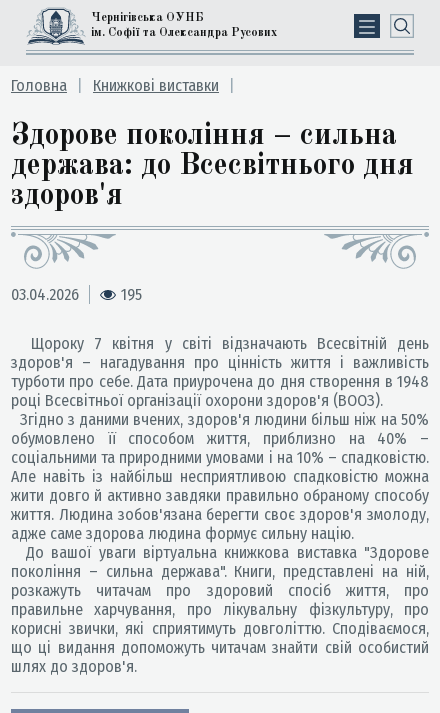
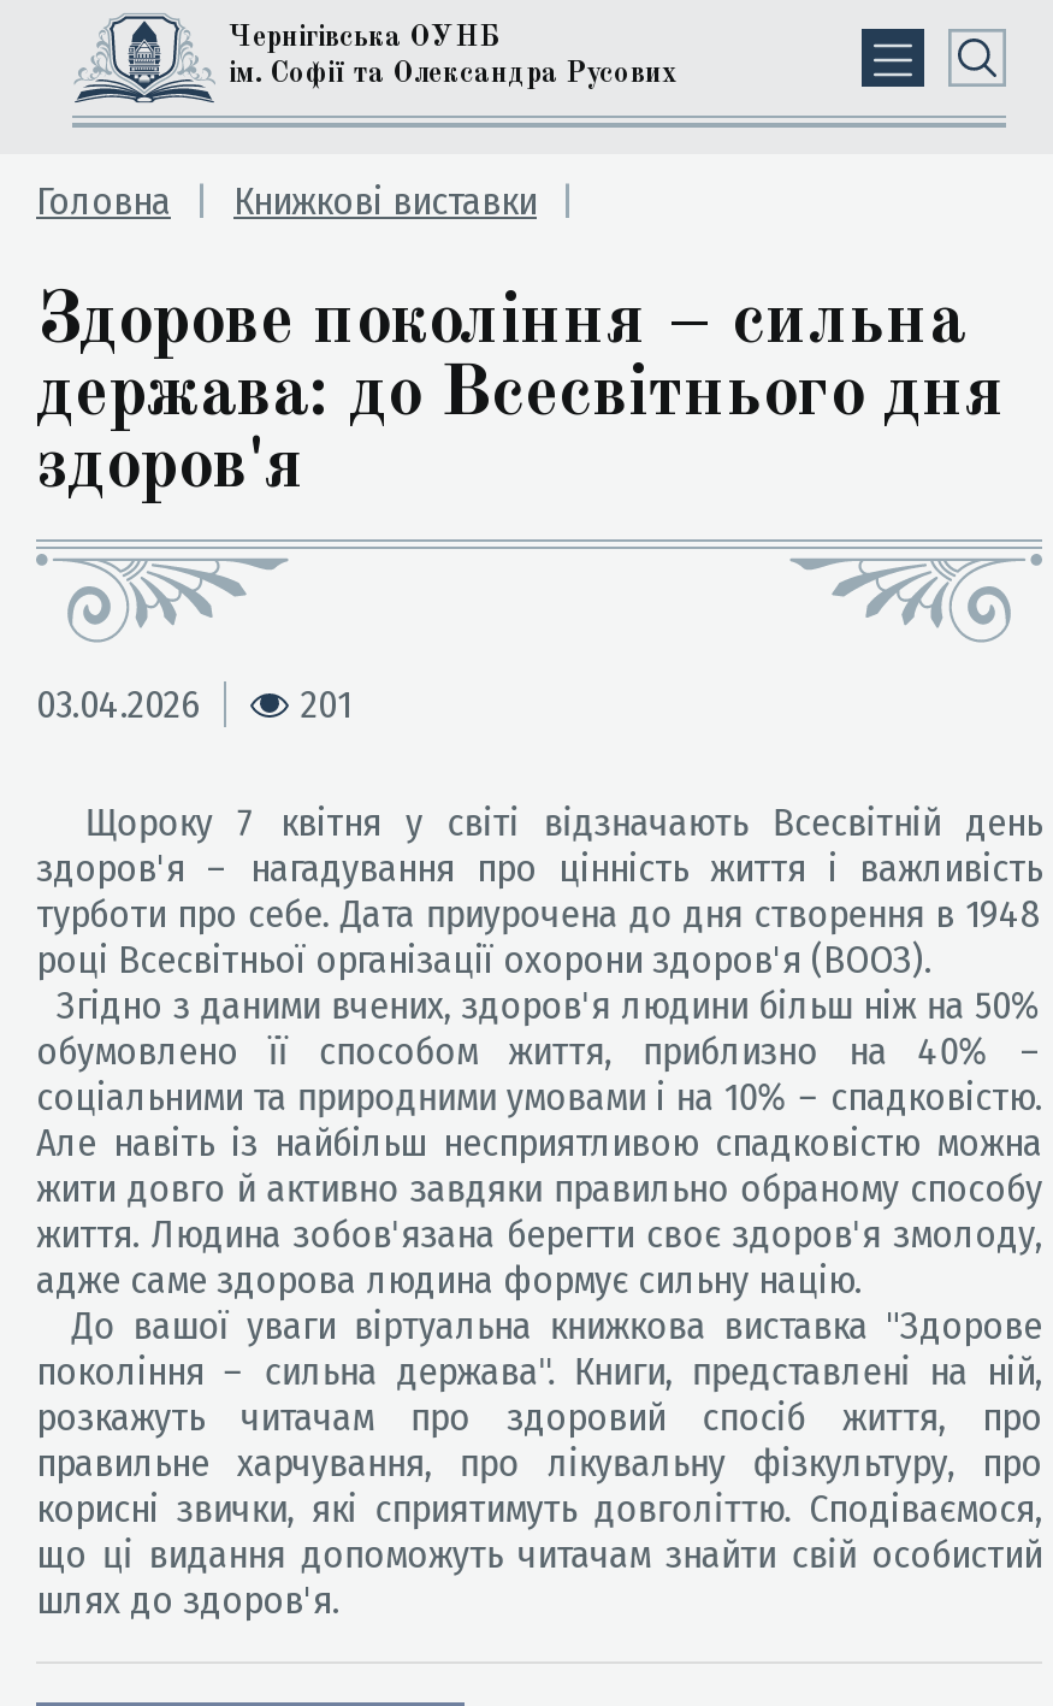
- 195
+ 201
